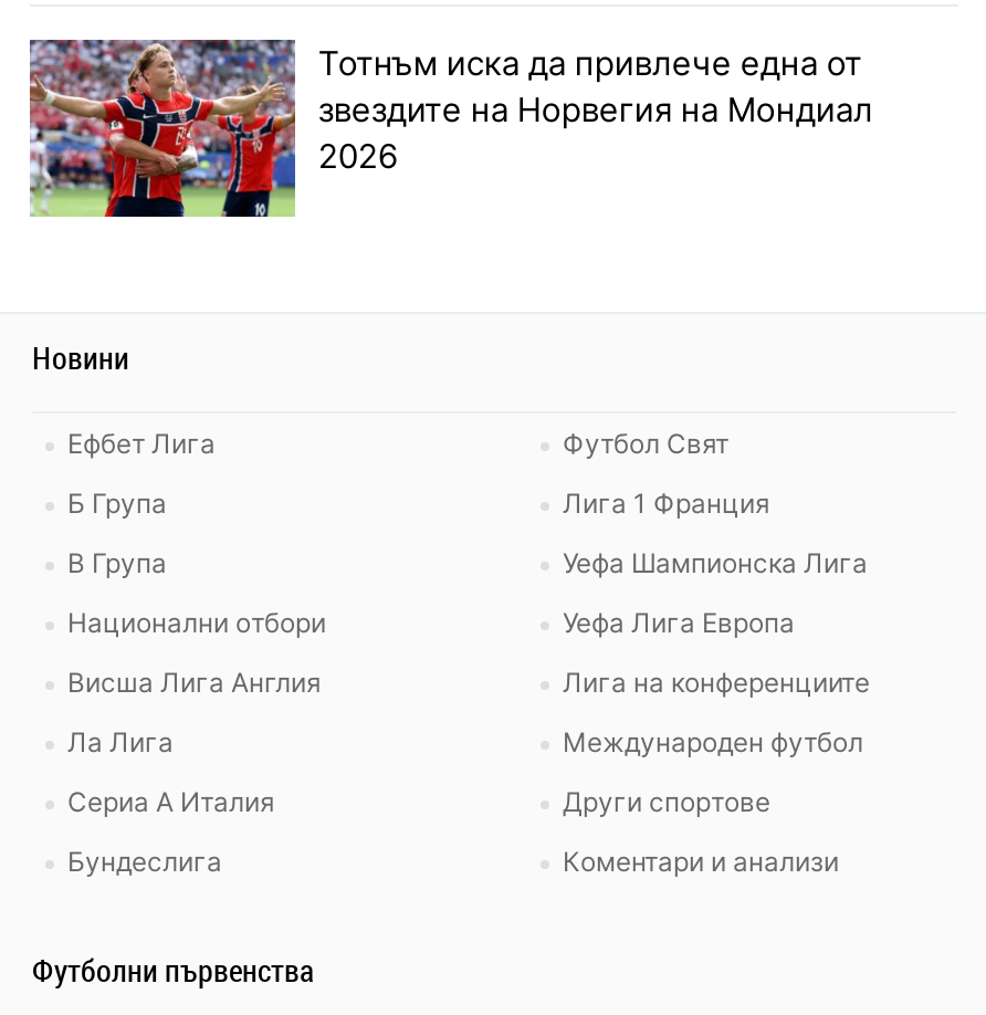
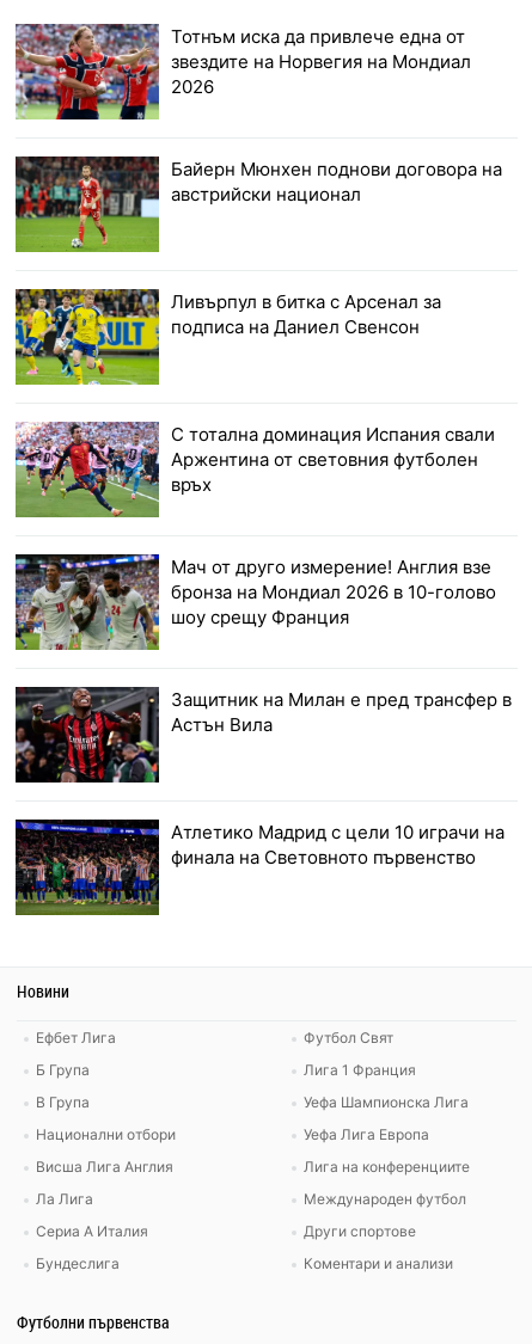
+ [image]
+ Байерн Мюнхен поднови договора на
+ австрийски национал

+ [image]
+ Ливърпул в битка с Арсенал за
+ подписа на Даниел Свенсон

+ [image]
+ С тотална доминация Испания свали
+ Аржентина от световния футболен
+ връх

+ [image]
+ Мач от друго измерение! Англия взе
+ бронза на Мондиал 2026 в 10-голово
+ шоу срещу Франция

+ [image]
+ Защитник на Милан е пред трансфер в
+ Астън Вила

+ [image]
+ Атлетико Мадрид с цели 10 играчи на
+ финала на Световното първенство
